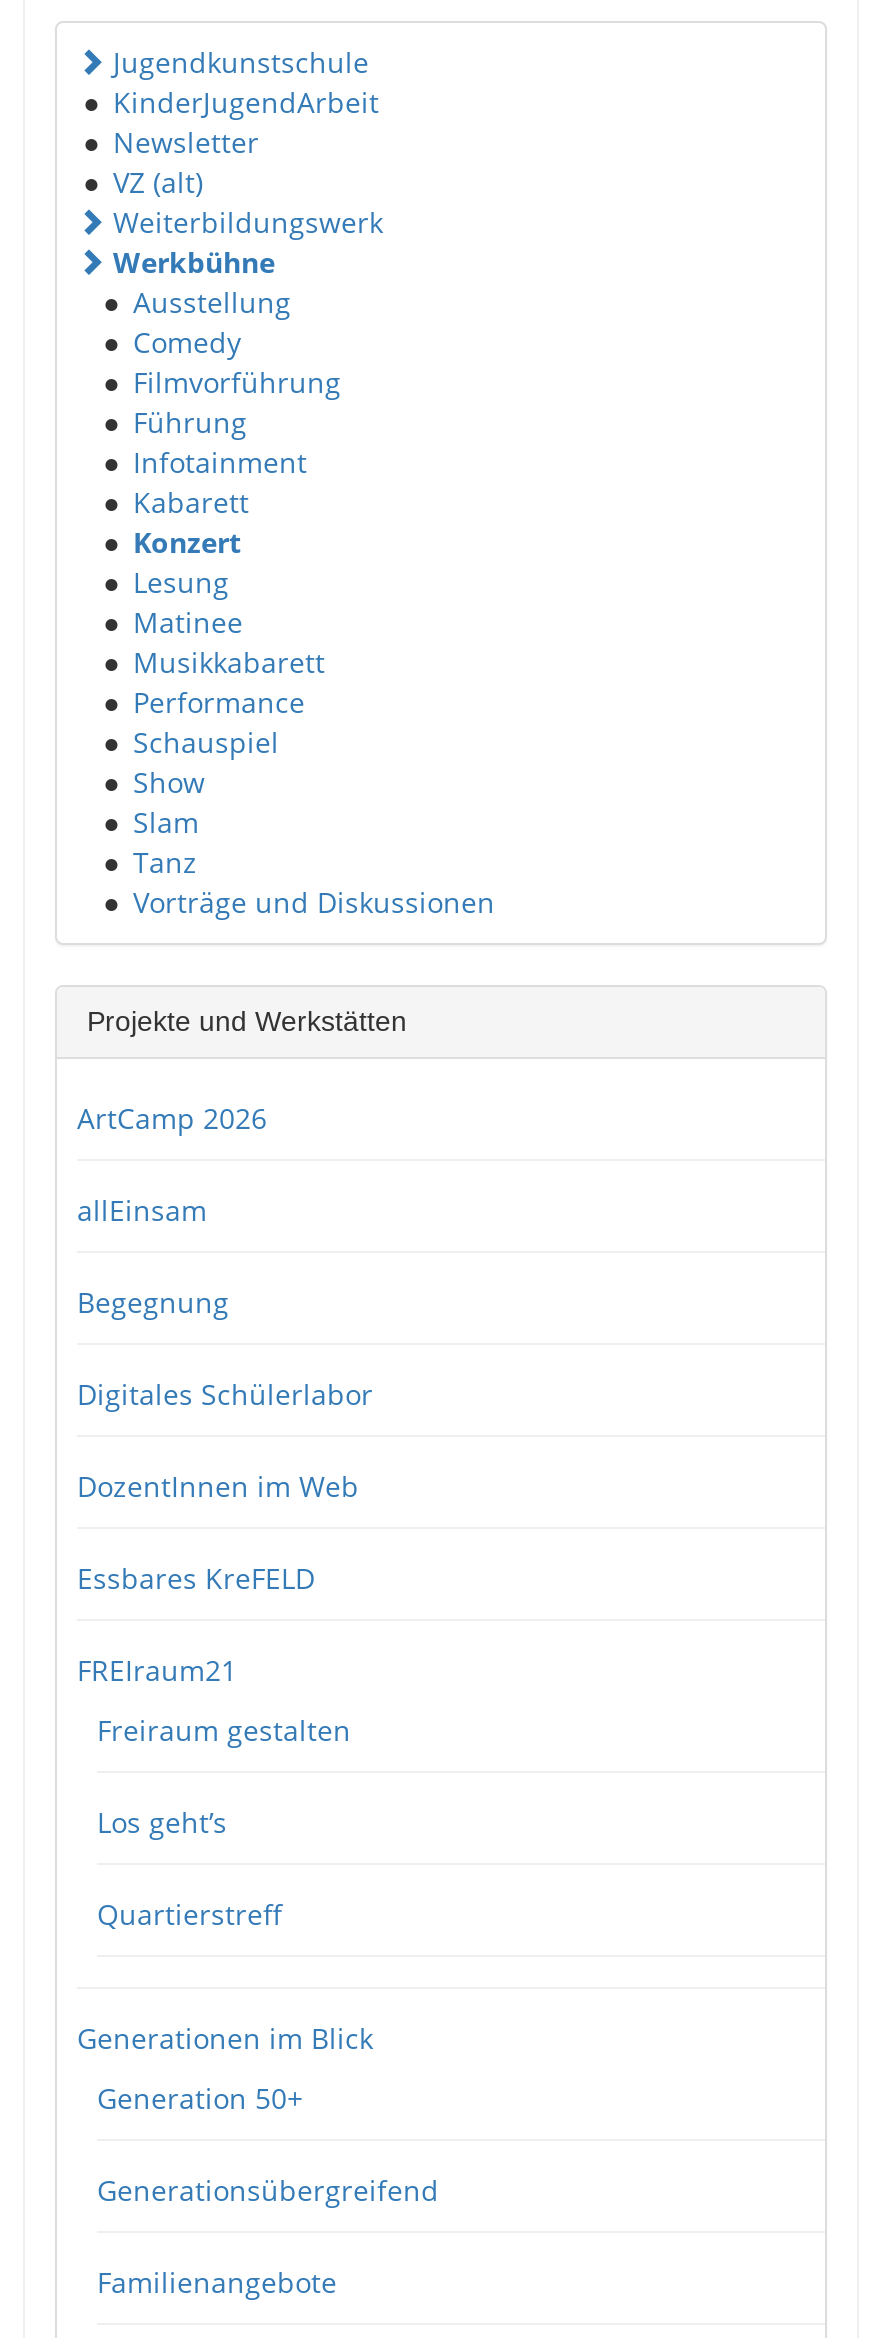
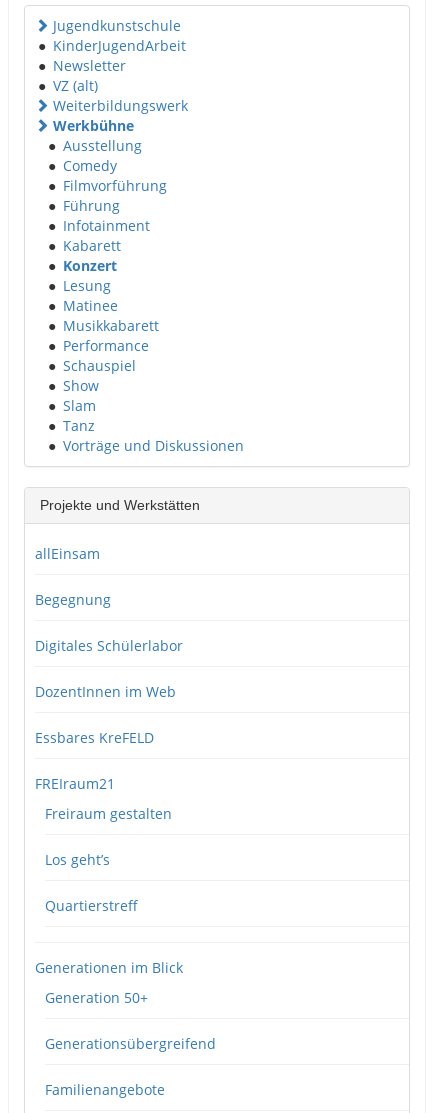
- ArtCamp 2026
